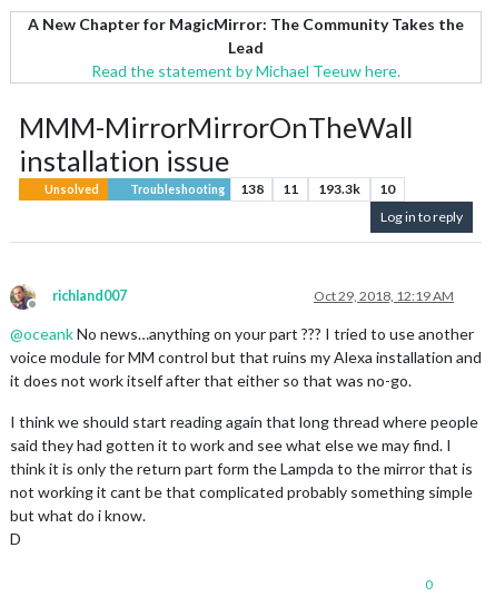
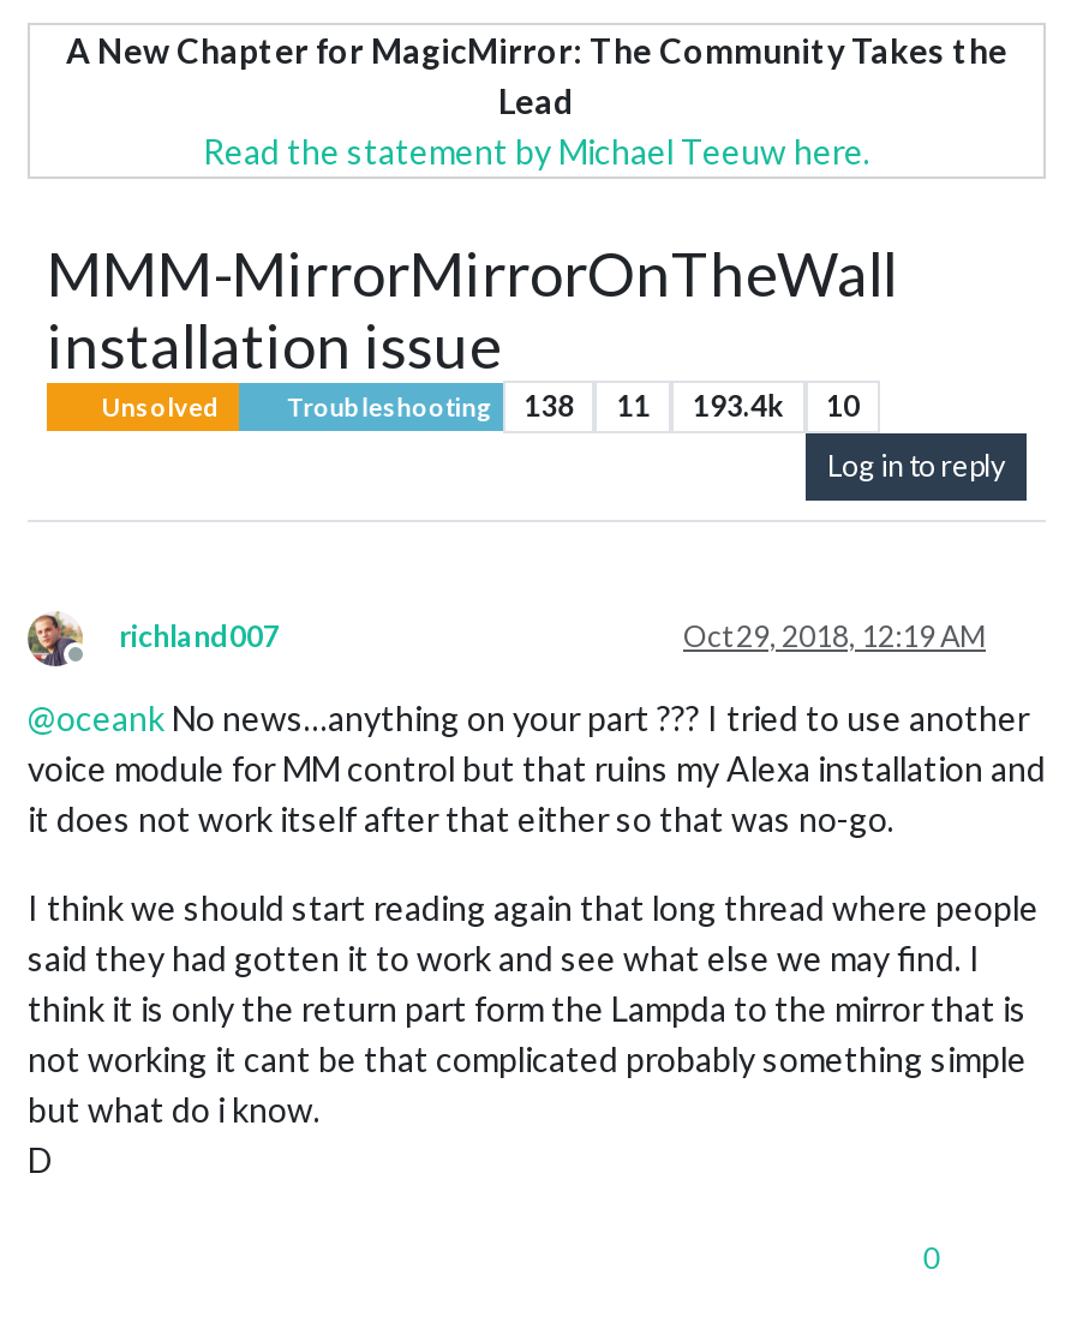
- Troubleshooting 138 11 193.3k 10
+ Troubleshooting 138 11 193.4k 10
